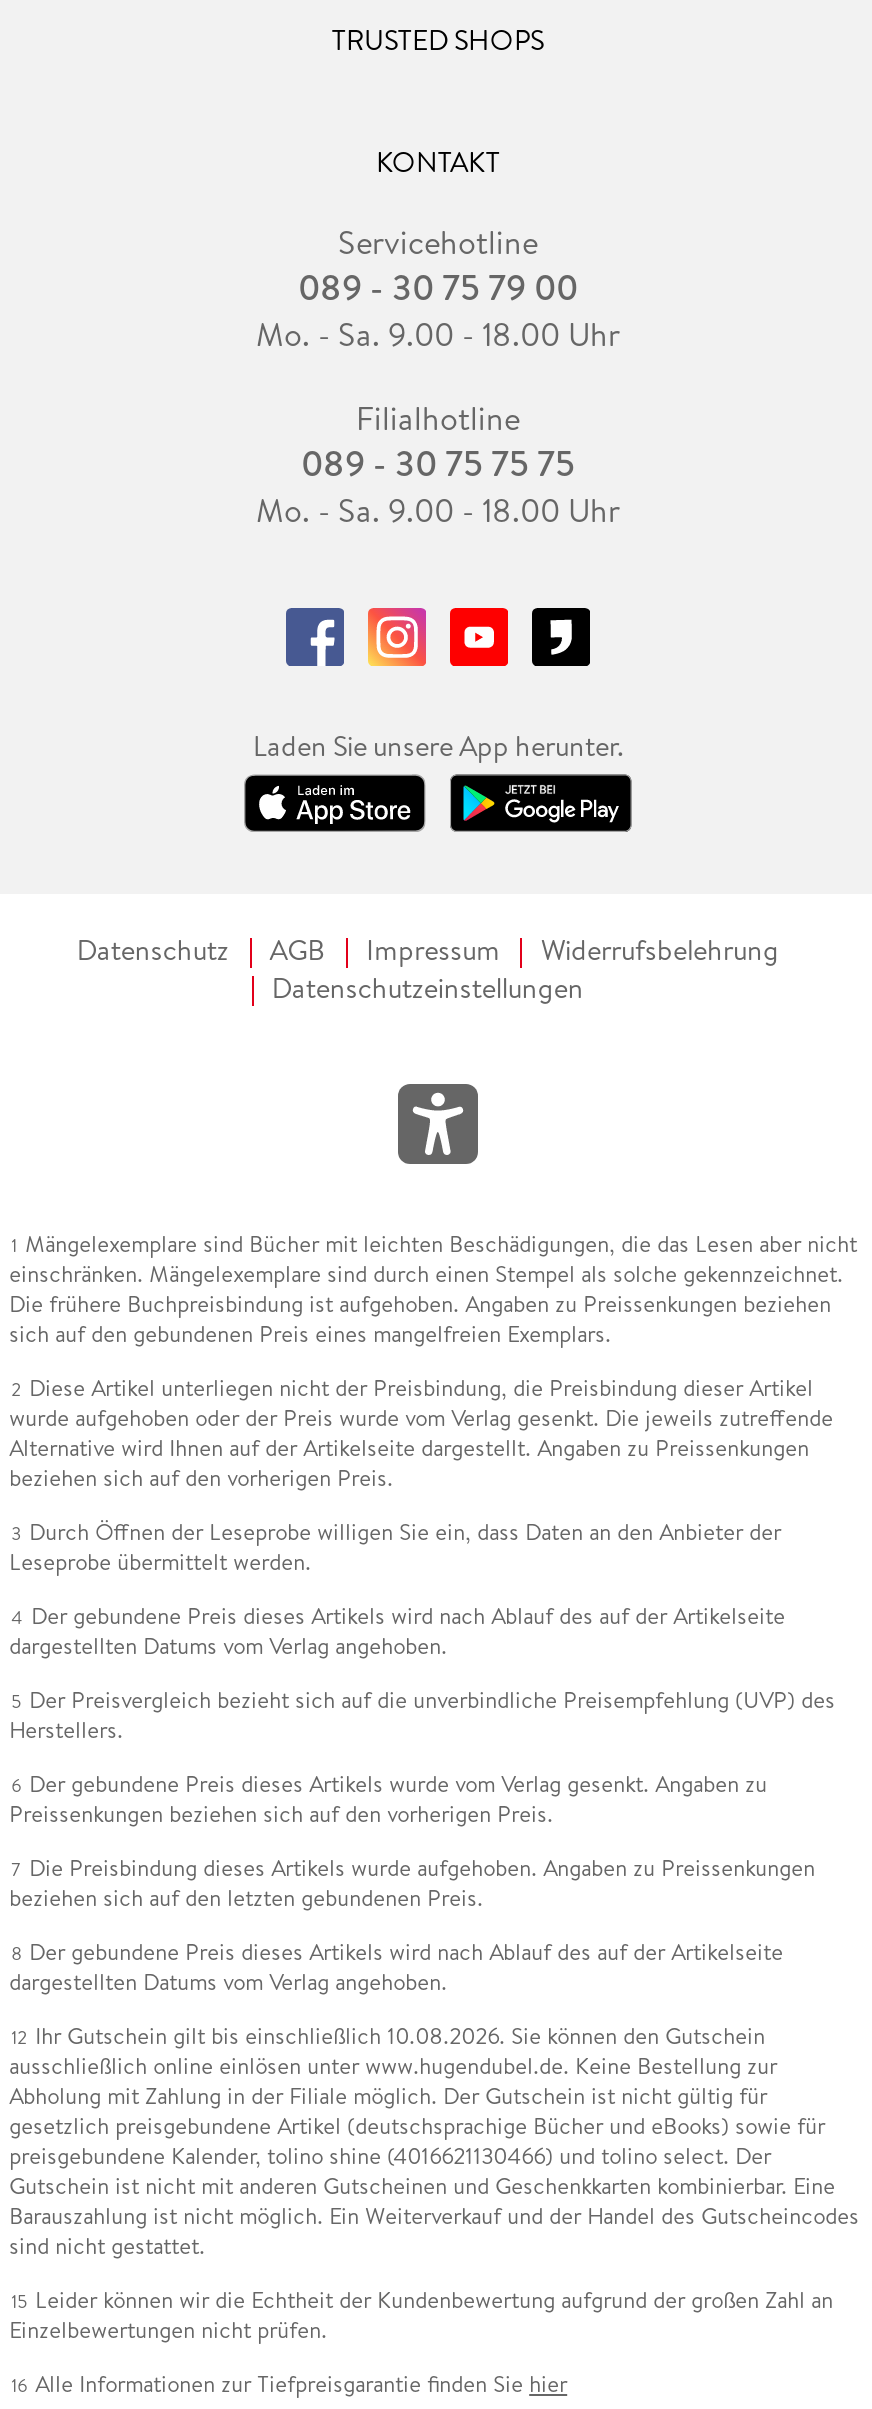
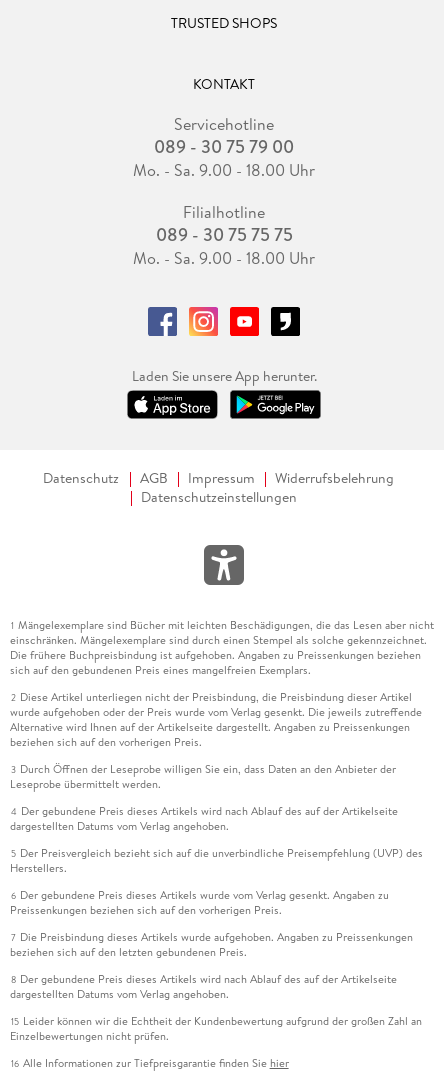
- 12 Ihr Gutschein gilt bis einschließlich 10.08.2026. Sie können den Gutschein
- ausschließlich online einlösen unter www.hugendubel.de. Keine Bestellung zur
- Abholung mit Zahlung in der Filiale möglich. Der Gutschein ist nicht gültig für
- gesetzlich preisgebundene Artikel (deutschsprachige Bücher und eBooks) sowie für
- preisgebundene Kalender, tolino shine (4016621130466) und tolino select. Der
- Gutschein ist nicht mit anderen Gutscheinen und Geschenkkarten kombinierbar. Eine
- Barauszahlung ist nicht möglich. Ein Weiterverkauf und der Handel des Gutscheincodes
- sind nicht gestattet.
